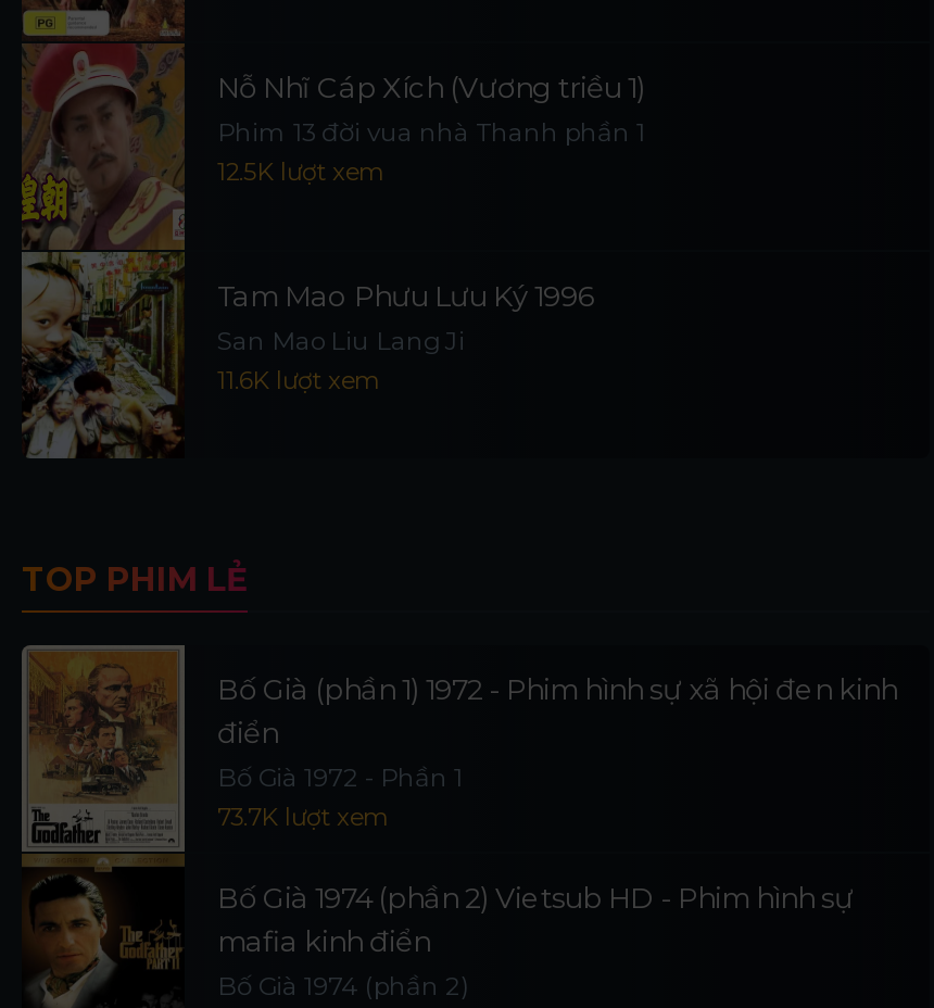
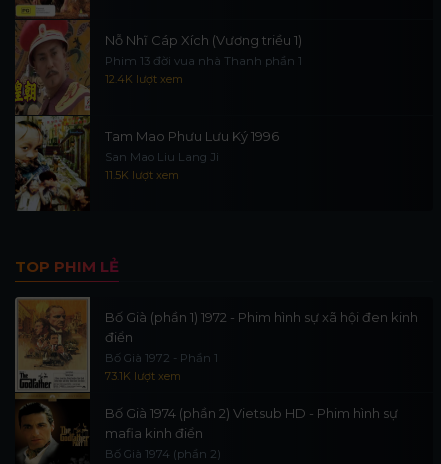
- 12.5K lượt xem
+ 12.4K lượt xem

- 11.6K lượt xem
+ 11.5K lượt xem

- 73.7K lượt xem
+ 73.1K lượt xem
